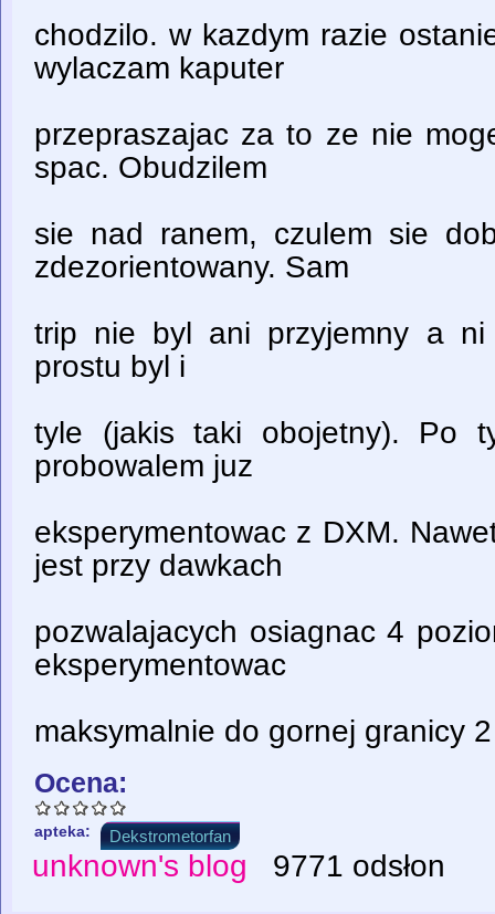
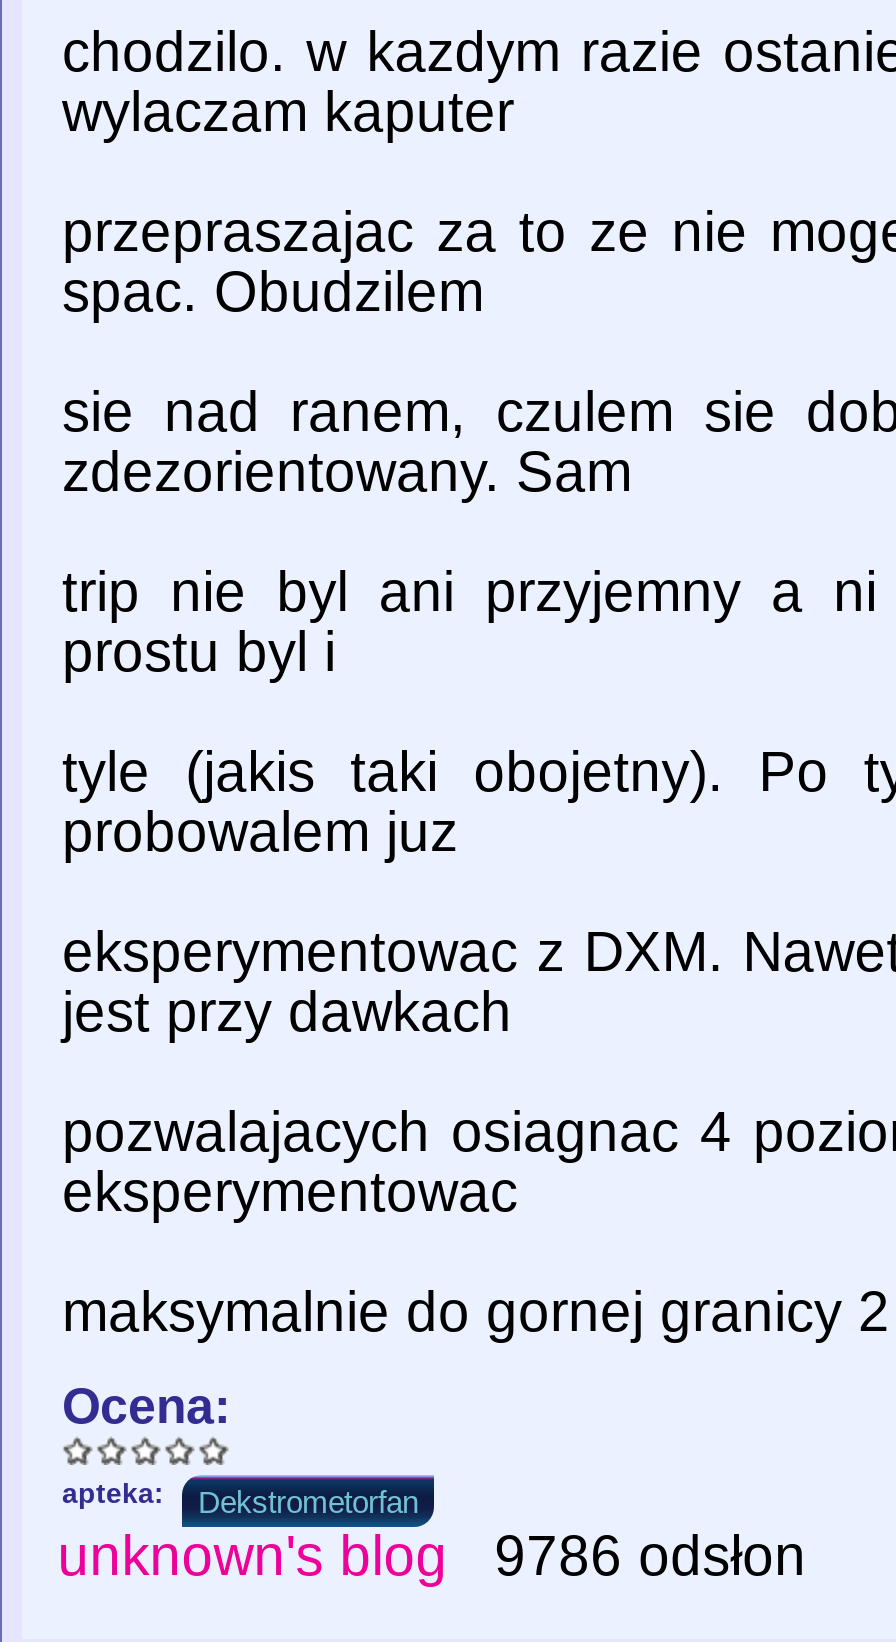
- unknown's blog 9771 odsłon
+ unknown's blog 9786 odsłon
